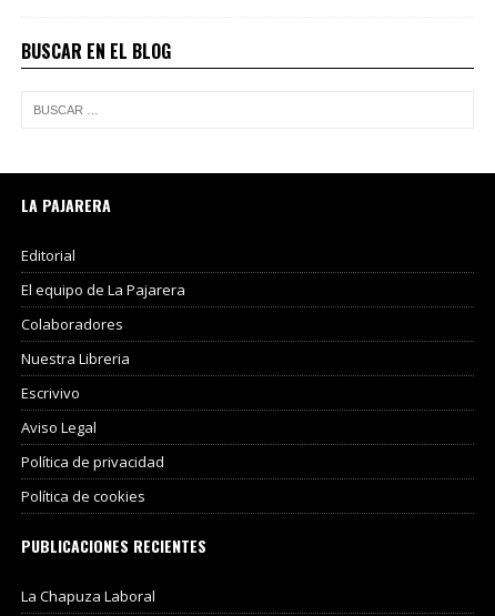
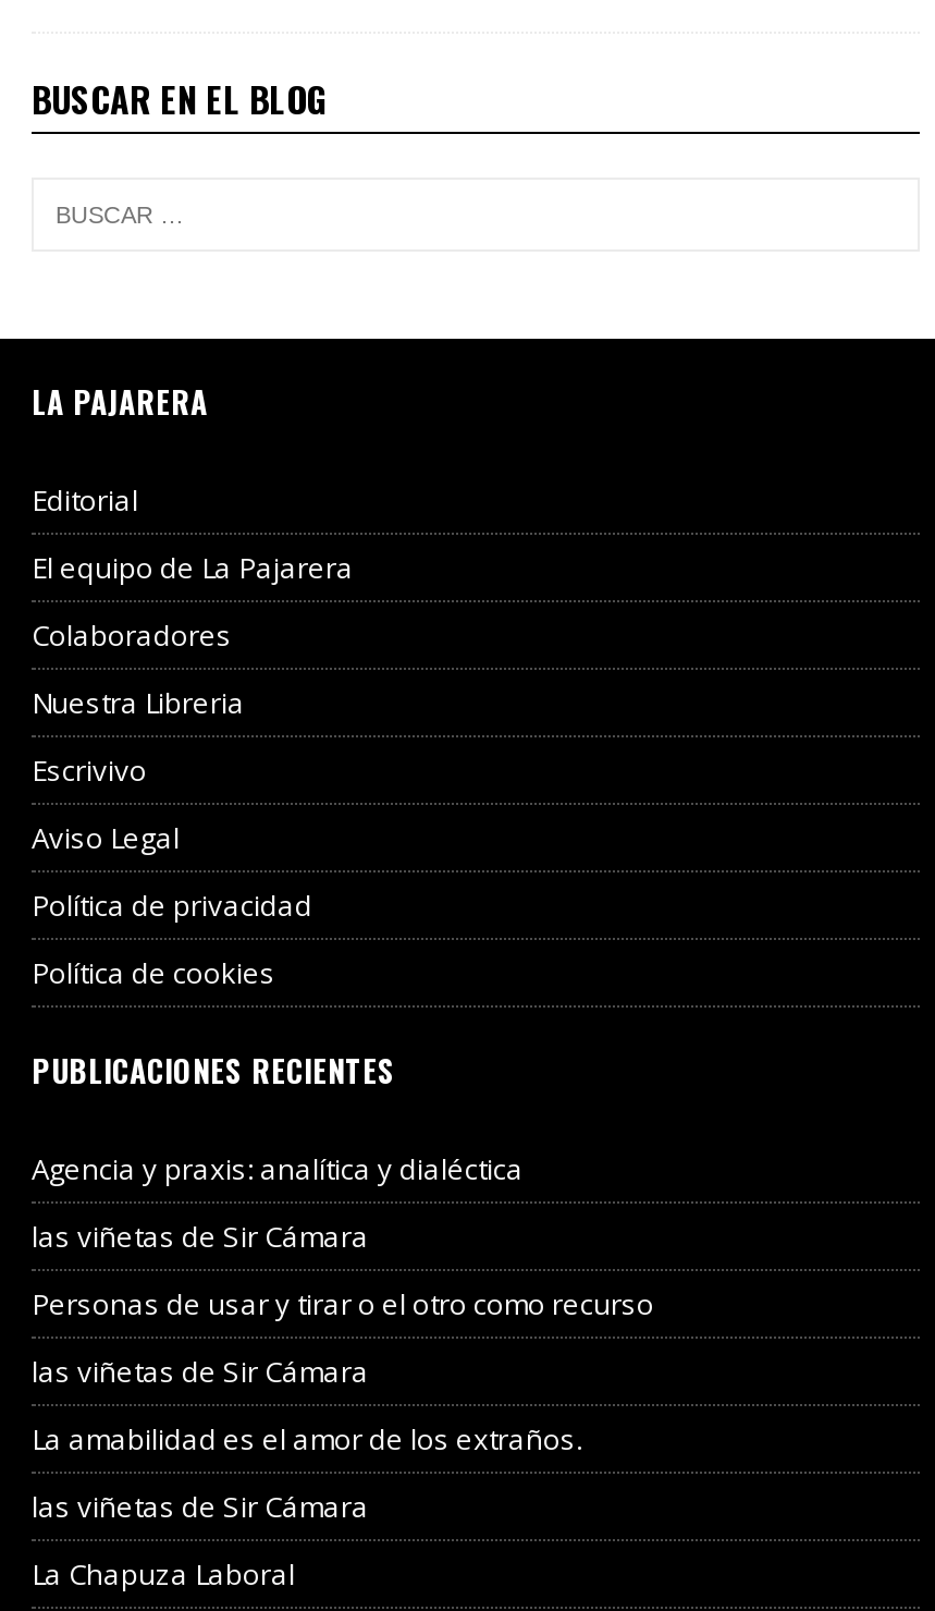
+ Agencia y praxis: analítica y dialéctica
+ las viñetas de Sir Cámara
+ Personas de usar y tirar o el otro como recurso
+ las viñetas de Sir Cámara
+ La amabilidad es el amor de los extraños.
+ las viñetas de Sir Cámara
